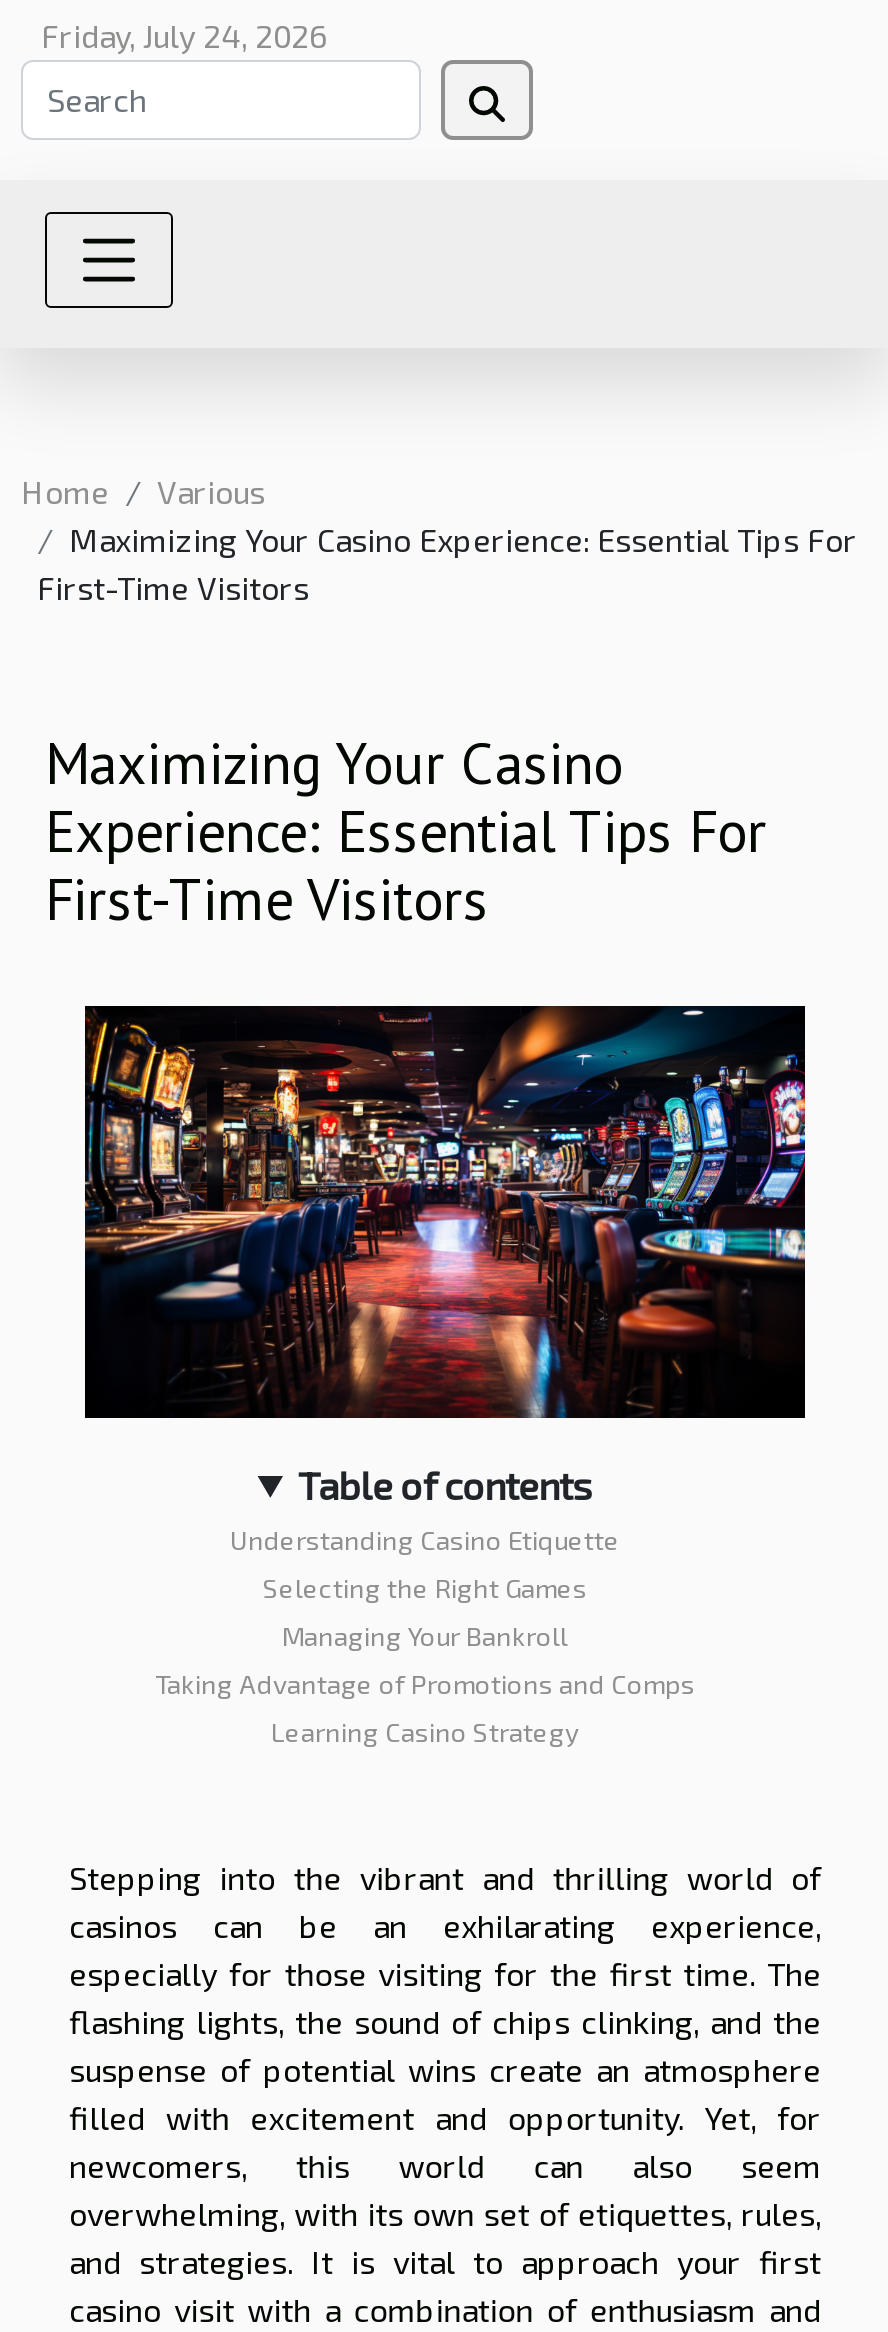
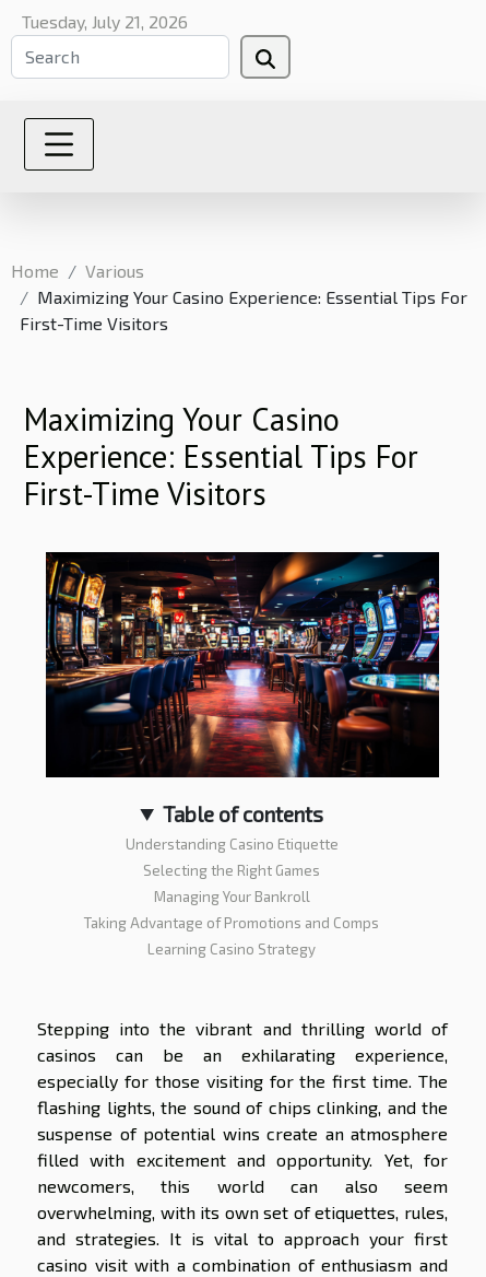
- Friday, July 24, 2026
+ Tuesday, July 21, 2026
